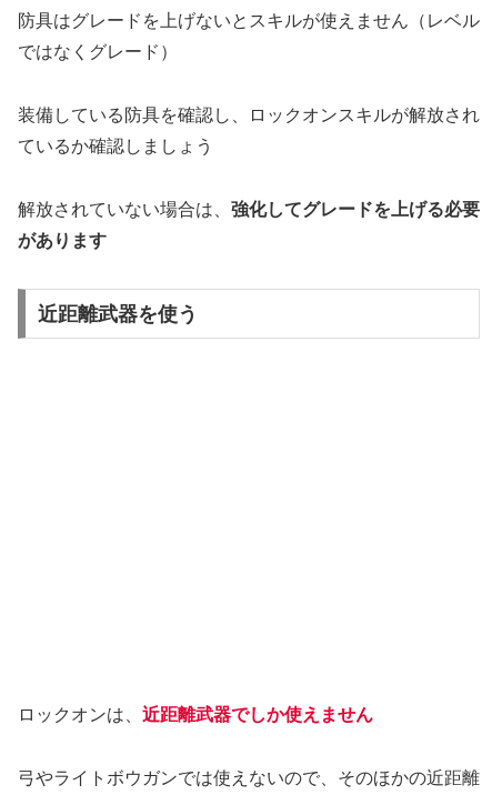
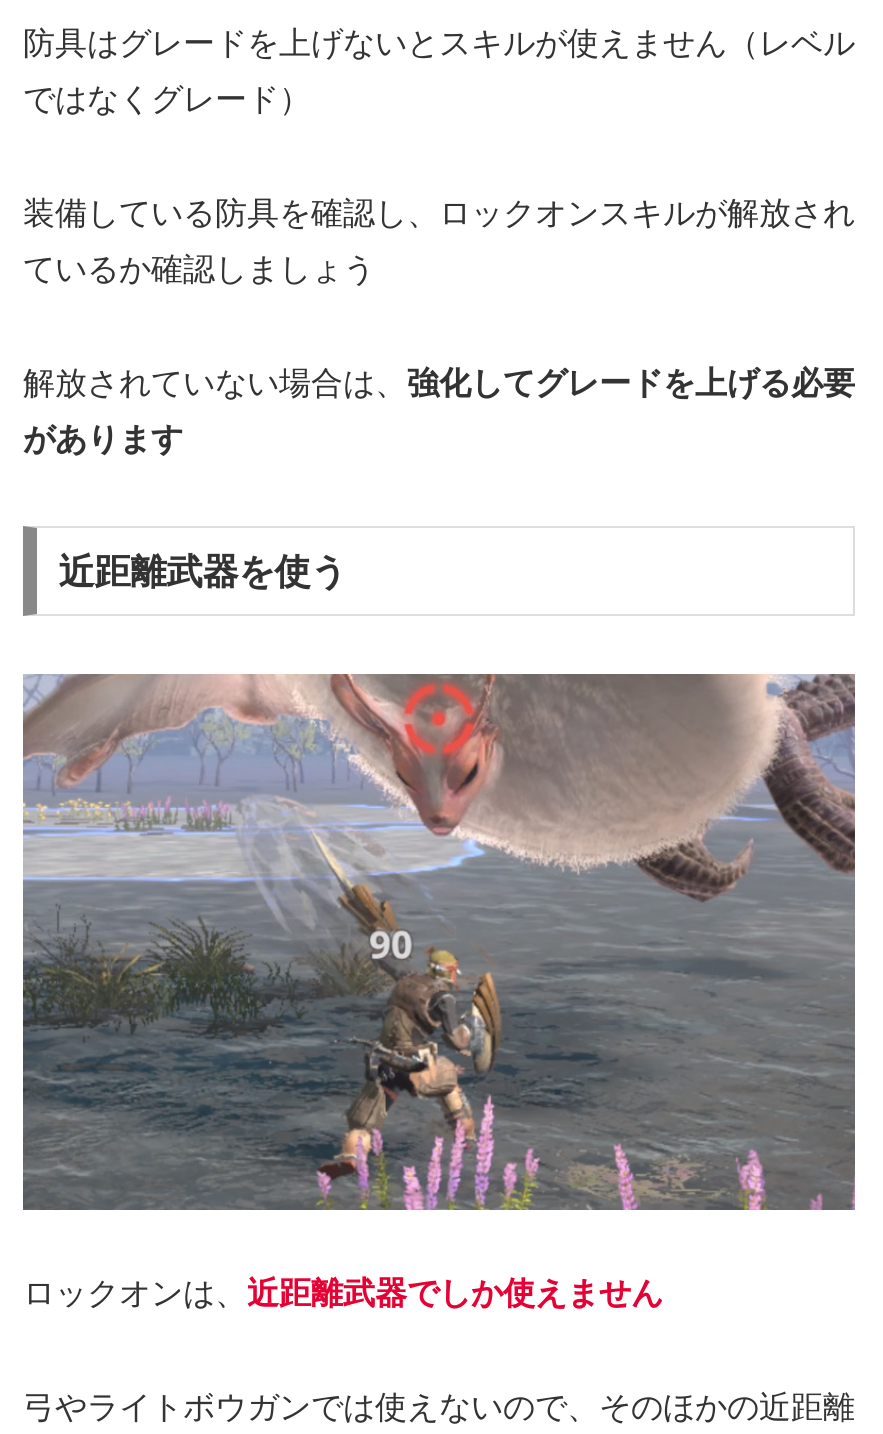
+ [image]
